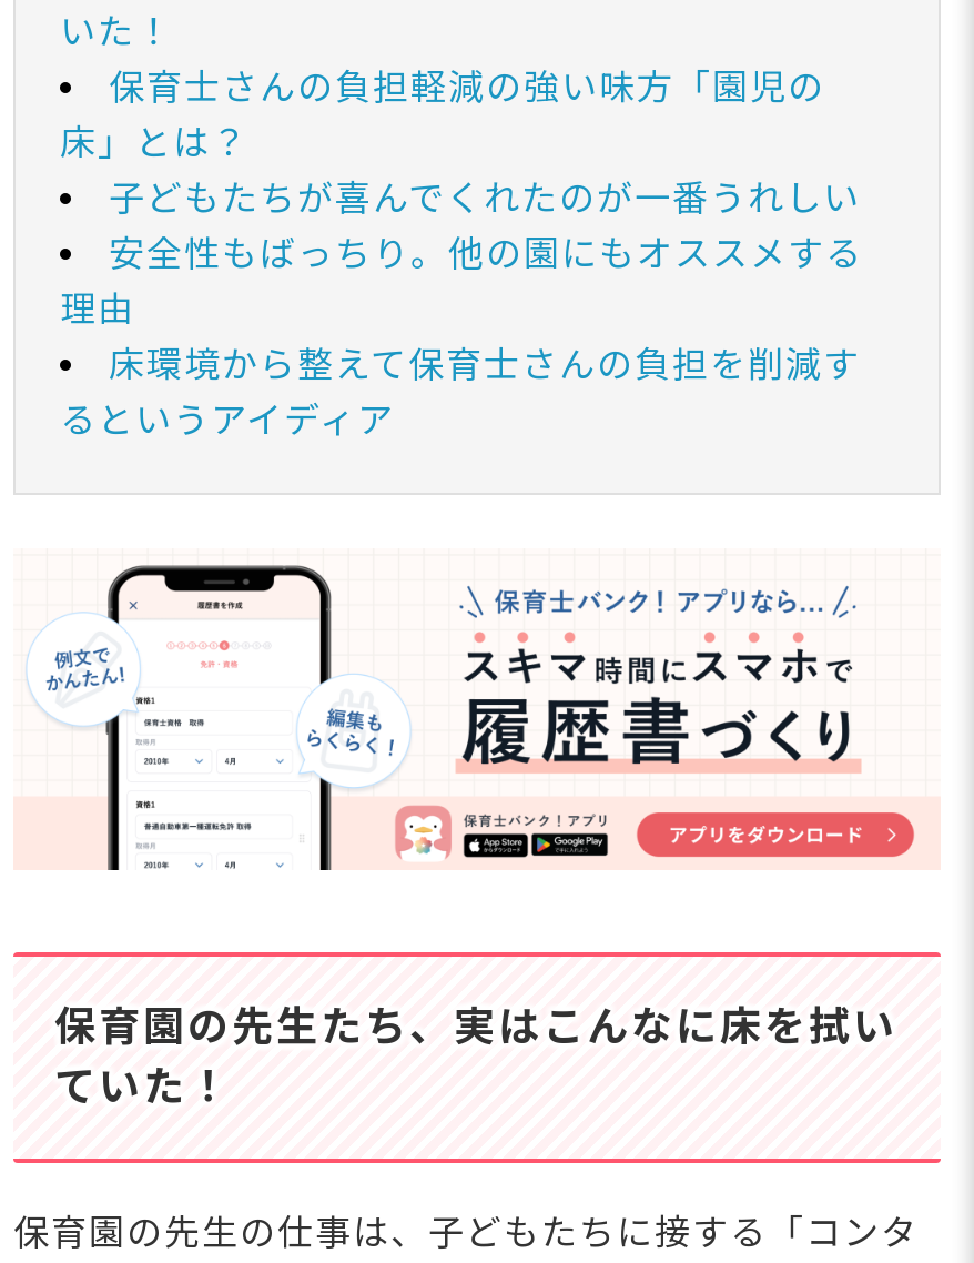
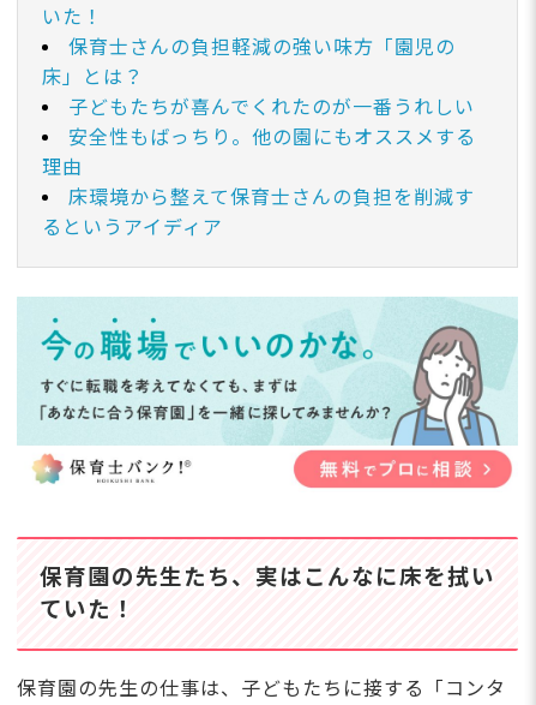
- [image]
+ [image]
